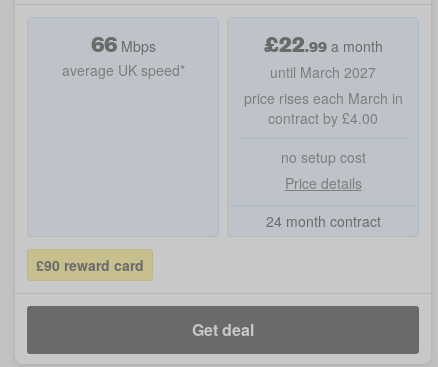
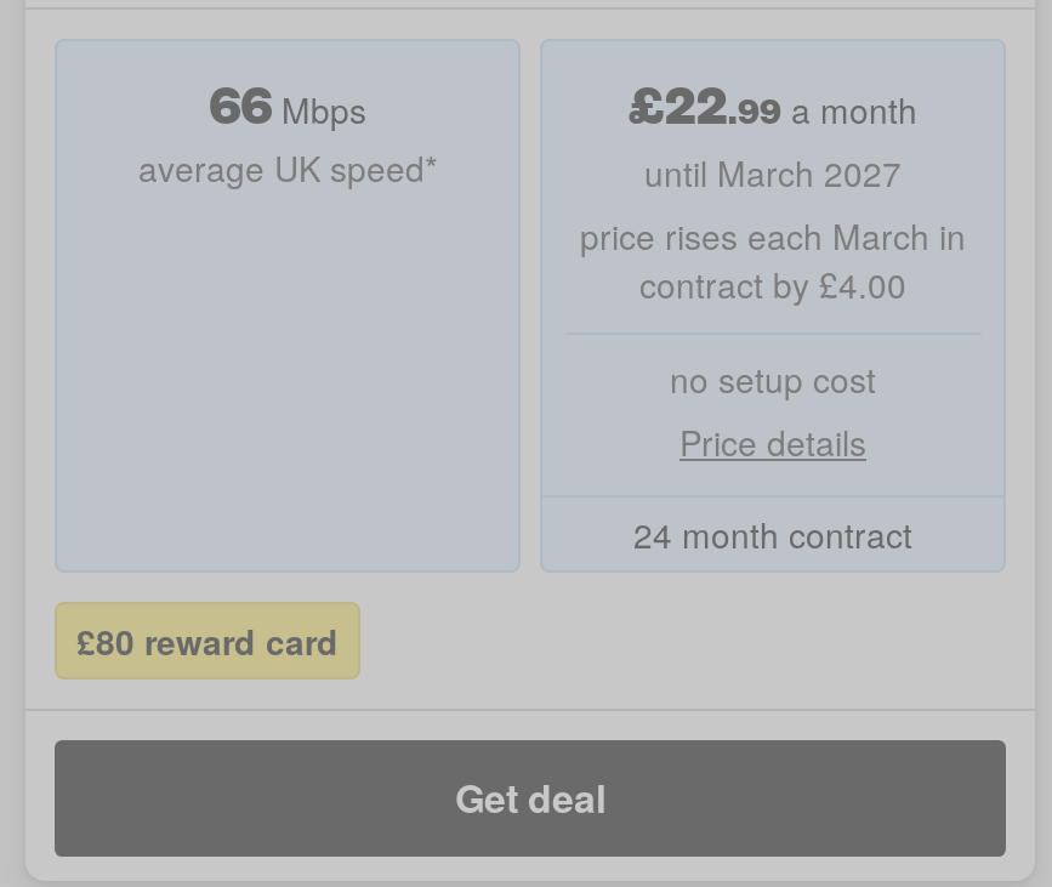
- £90 reward card
+ £80 reward card
